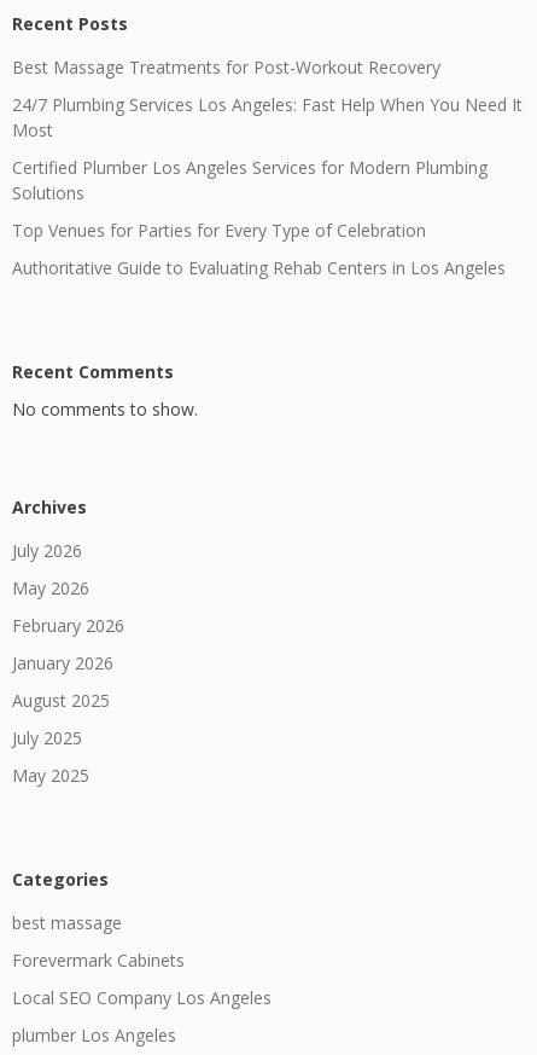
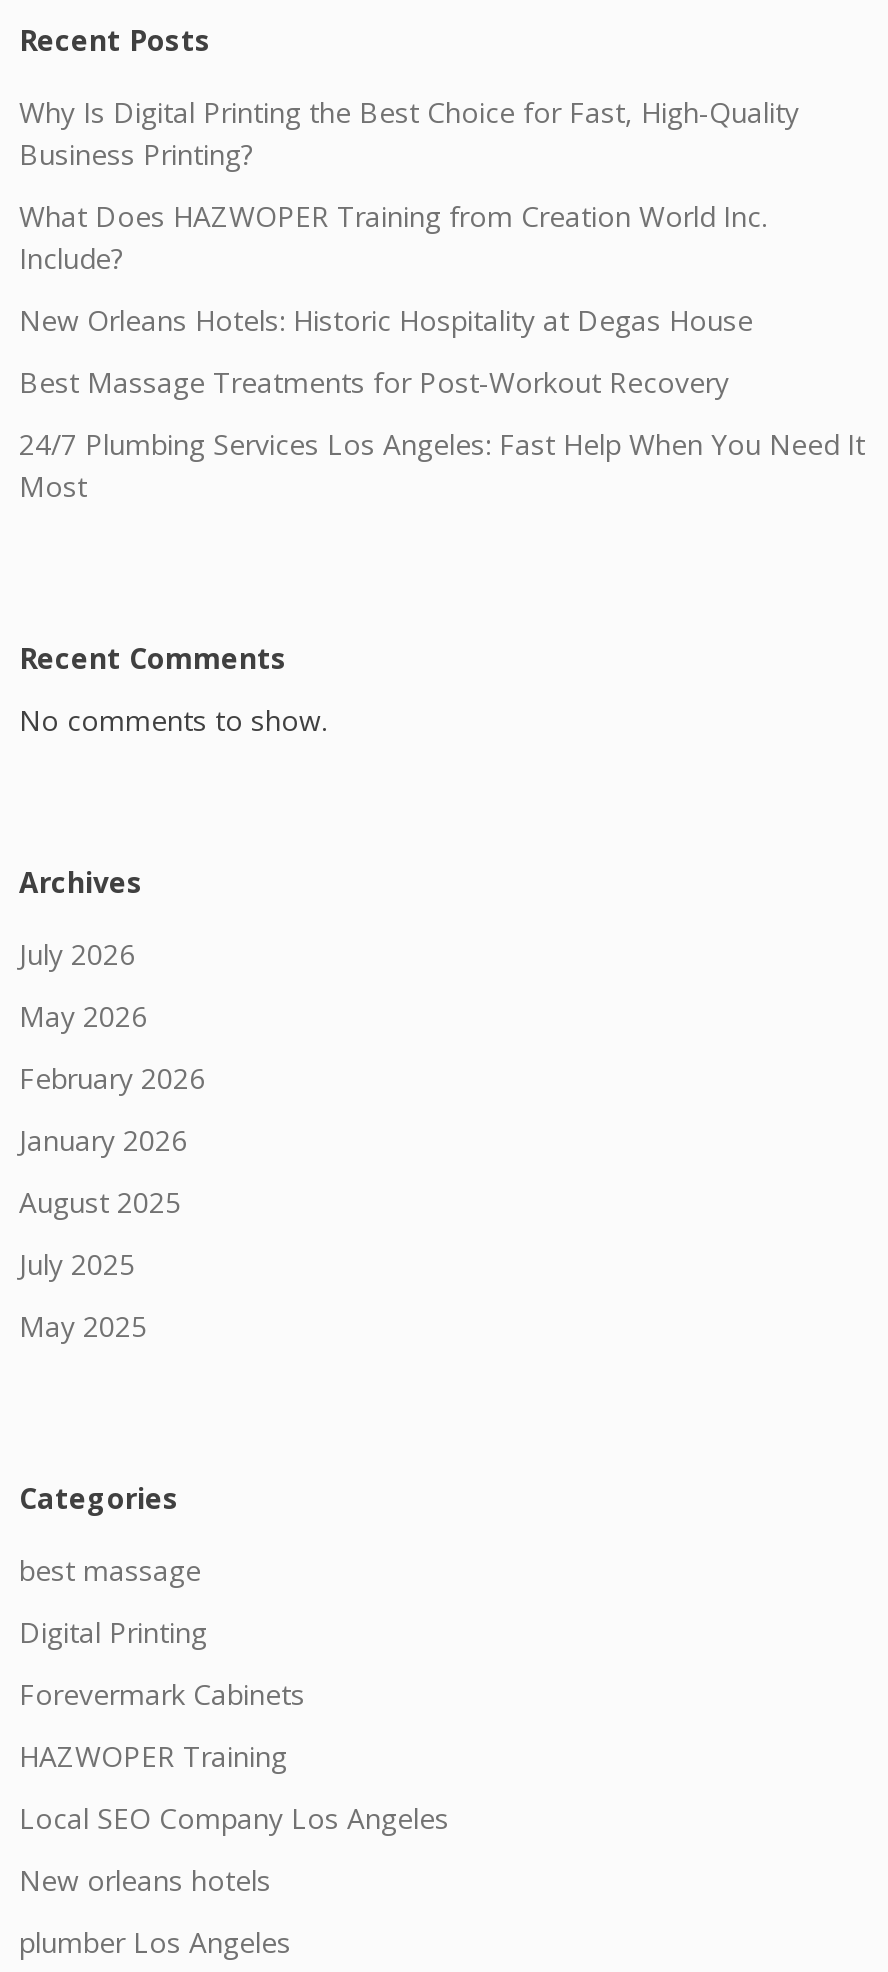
+ Why Is Digital Printing the Best Choice for Fast, High-Quality
+ Business Printing?
+ What Does HAZWOPER Training from Creation World Inc.
+ Include?
+ New Orleans Hotels: Historic Hospitality at Degas House

moved down: Best Massage Treatments for Post-Workout Recovery | 24/7 Plumbing Services Los Angeles: Fast Help When You Need It | Most

- Certified Plumber Los Angeles Services for Modern Plumbing
- Solutions
- Top Venues for Parties for Every Type of Celebration
- Authoritative Guide to Evaluating Rehab Centers in Los Angeles

+ Digital Printing

+ HAZWOPER Training

+ New orleans hotels
